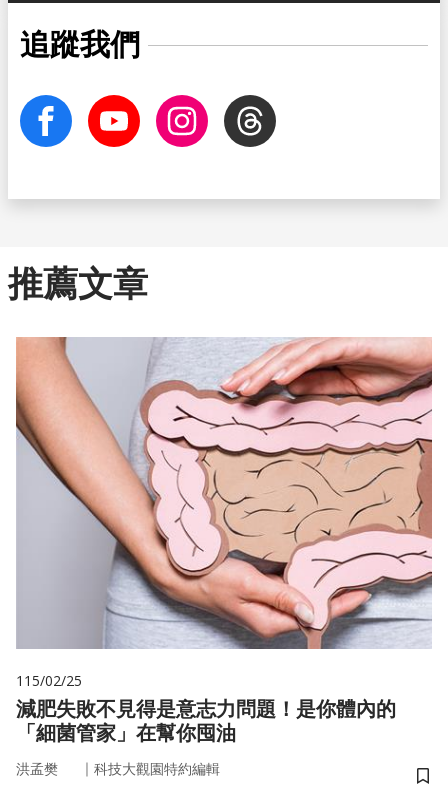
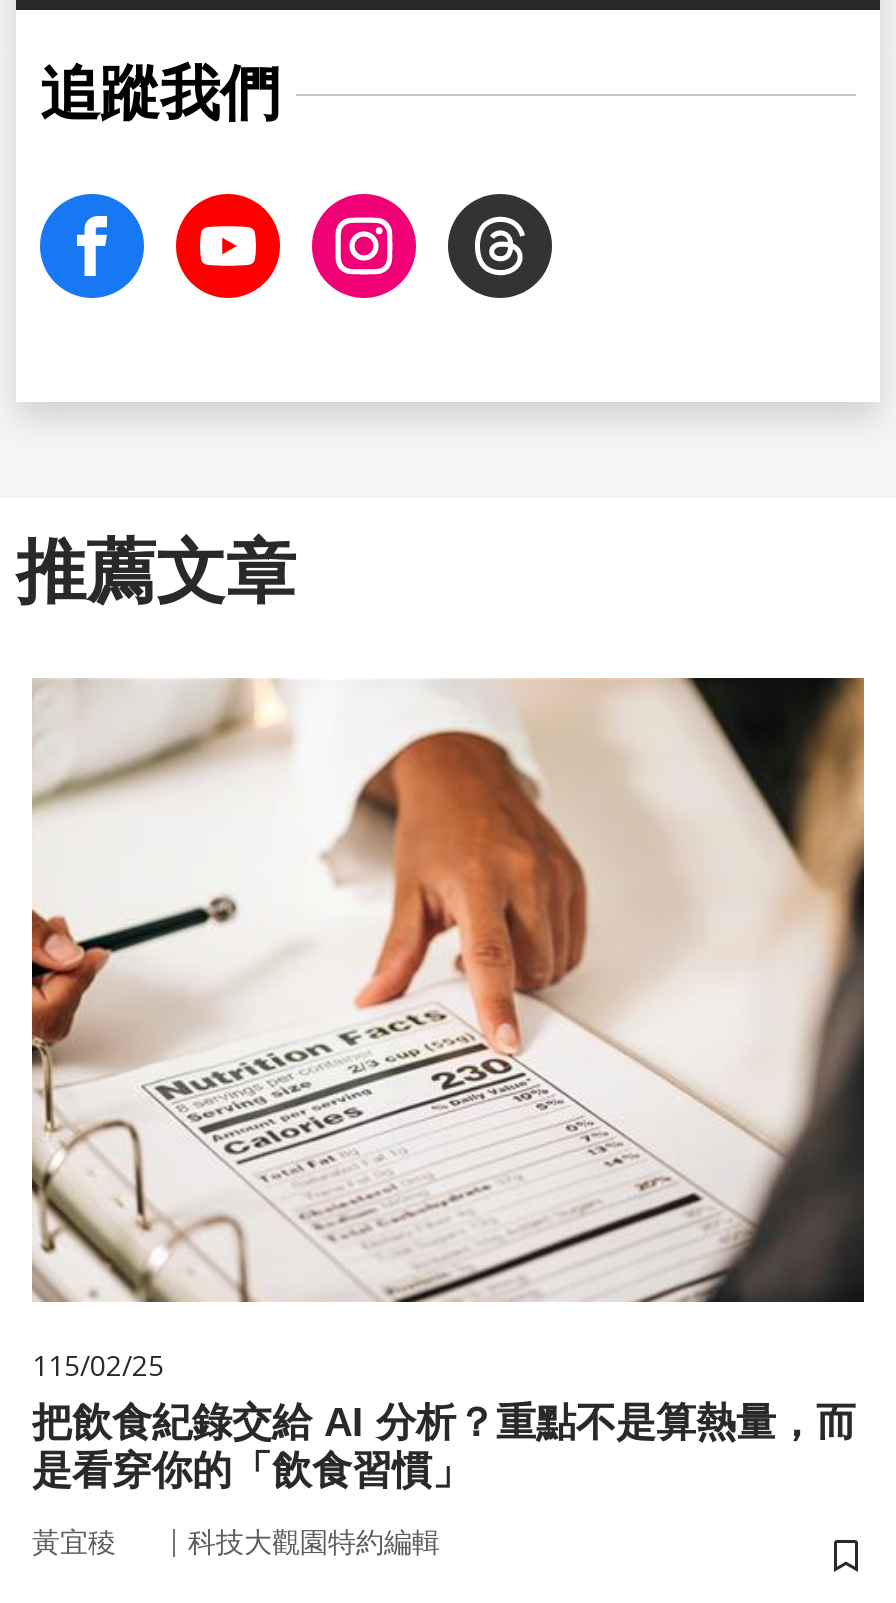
- [image]
+ [image]

- 減肥失敗不見得是意志力問題！是你體內的
- 「細菌管家」在幫你囤油
+ 把飲食紀錄交給 AI 分析？重點不是算熱量，而
+ 是看穿你的「飲食習慣」

- 洪孟樊
+ 黃宜稜
